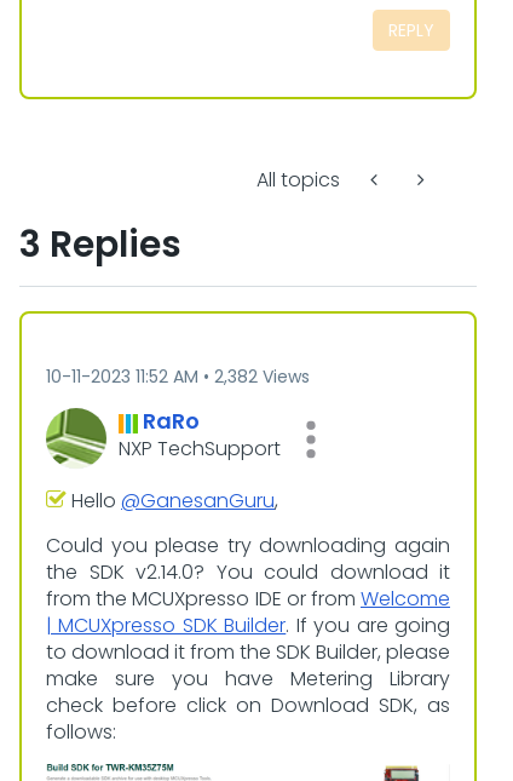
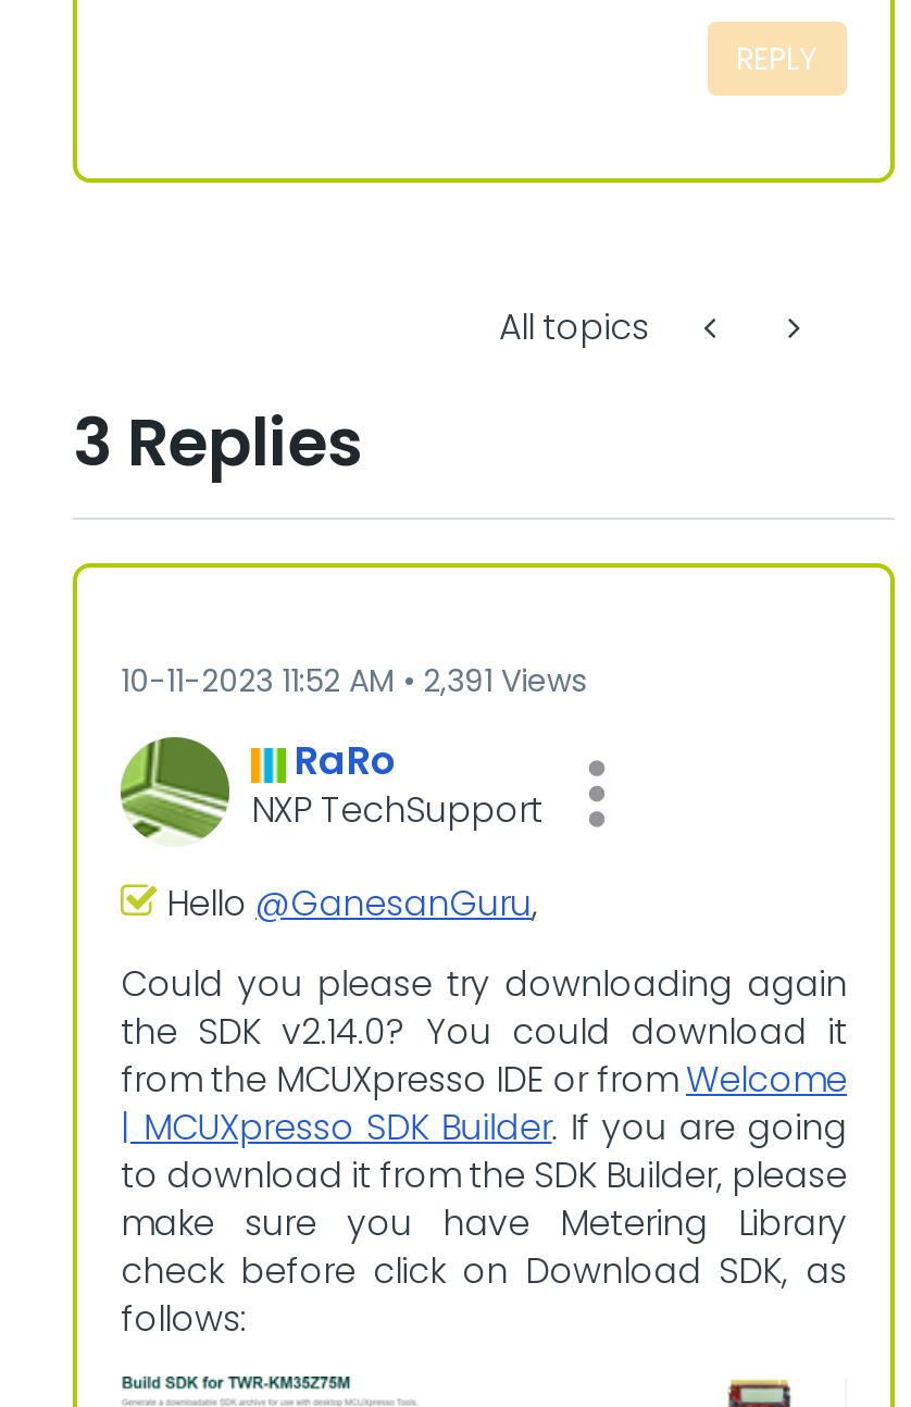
- 10-11-2023 11:52 AM 2,382 Views
+ 10-11-2023 11:52 AM 2,391 Views
